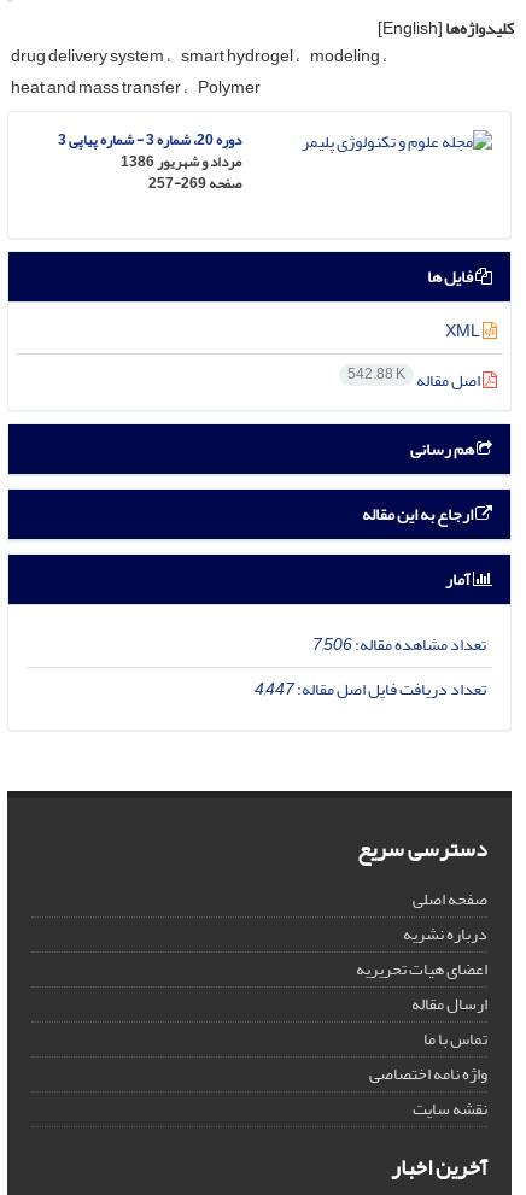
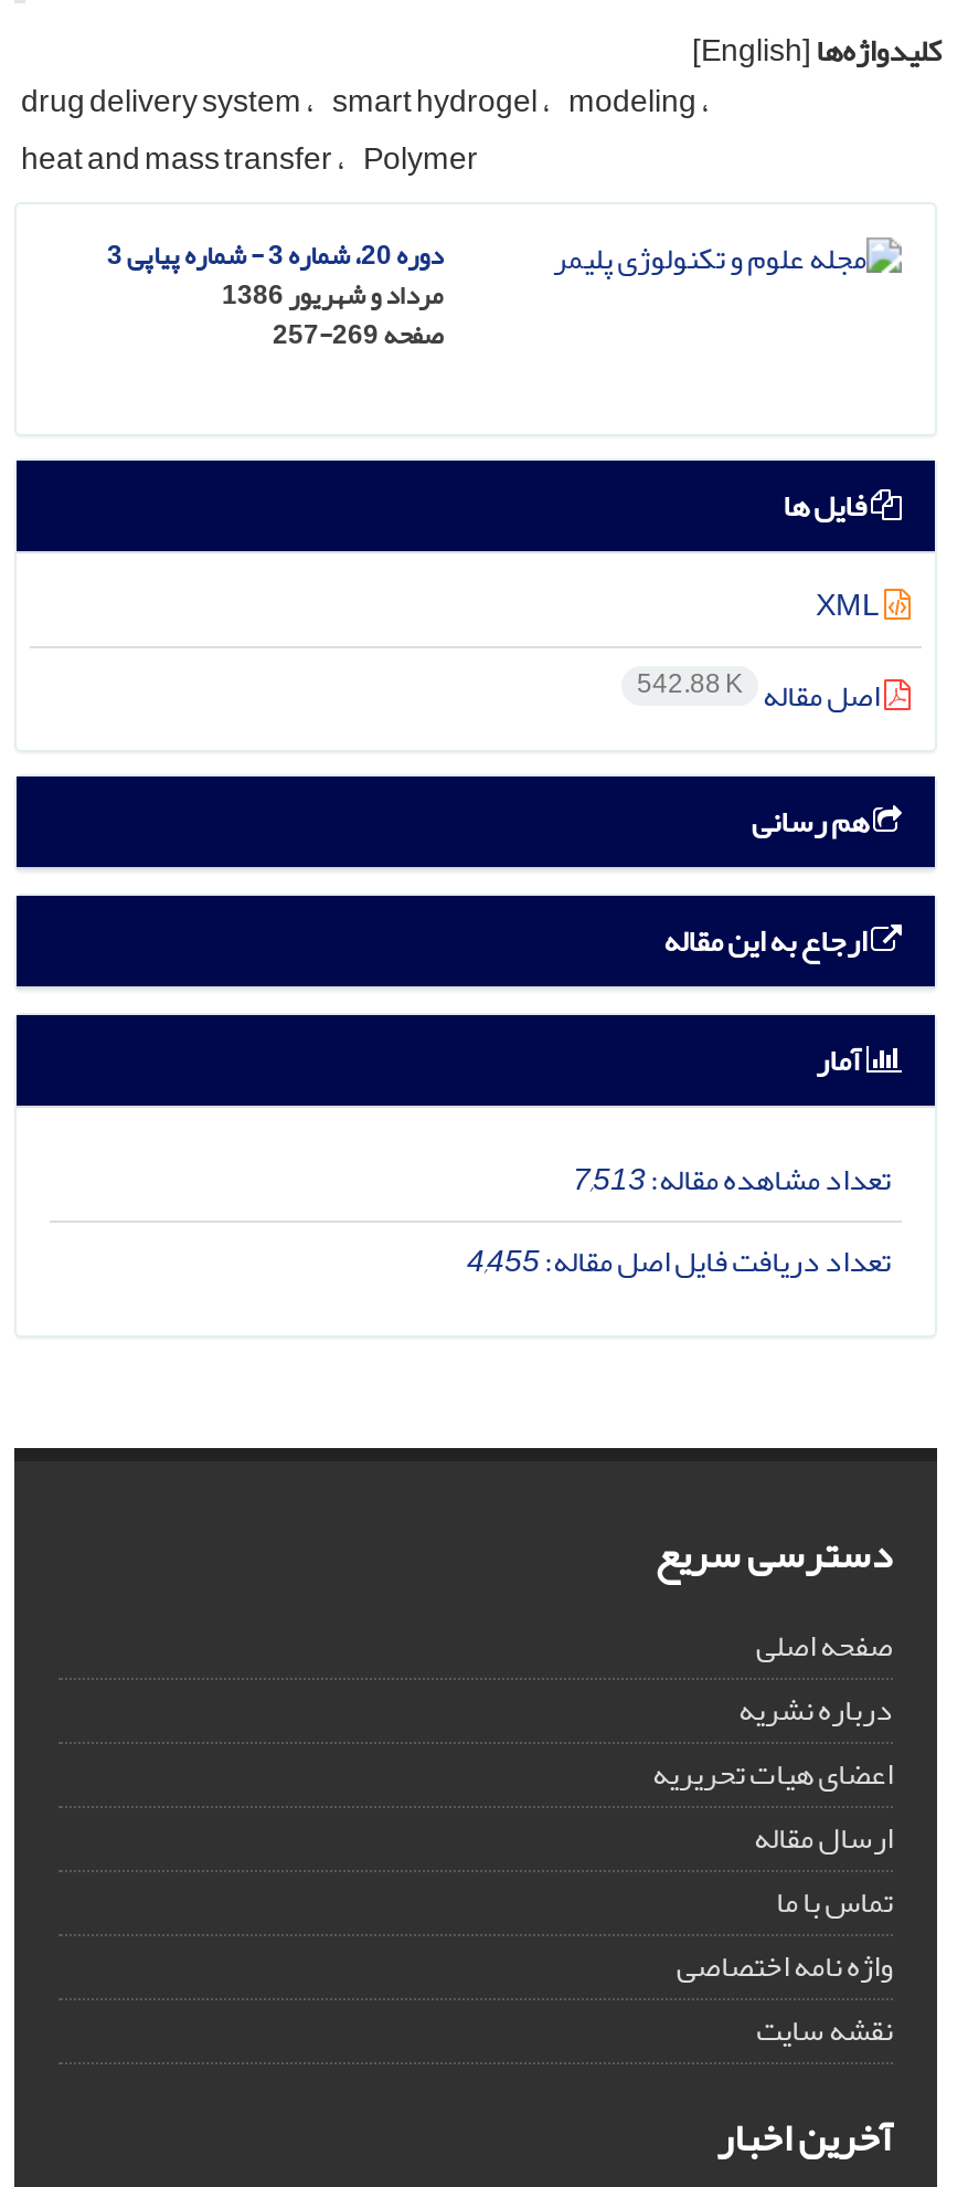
- تعداد مشاهده مقاله:7,506
+ تعداد مشاهده مقاله:7,513

- تعداد دریافت فایل اصل مقاله:4,447
+ تعداد دریافت فایل اصل مقاله:4,455
